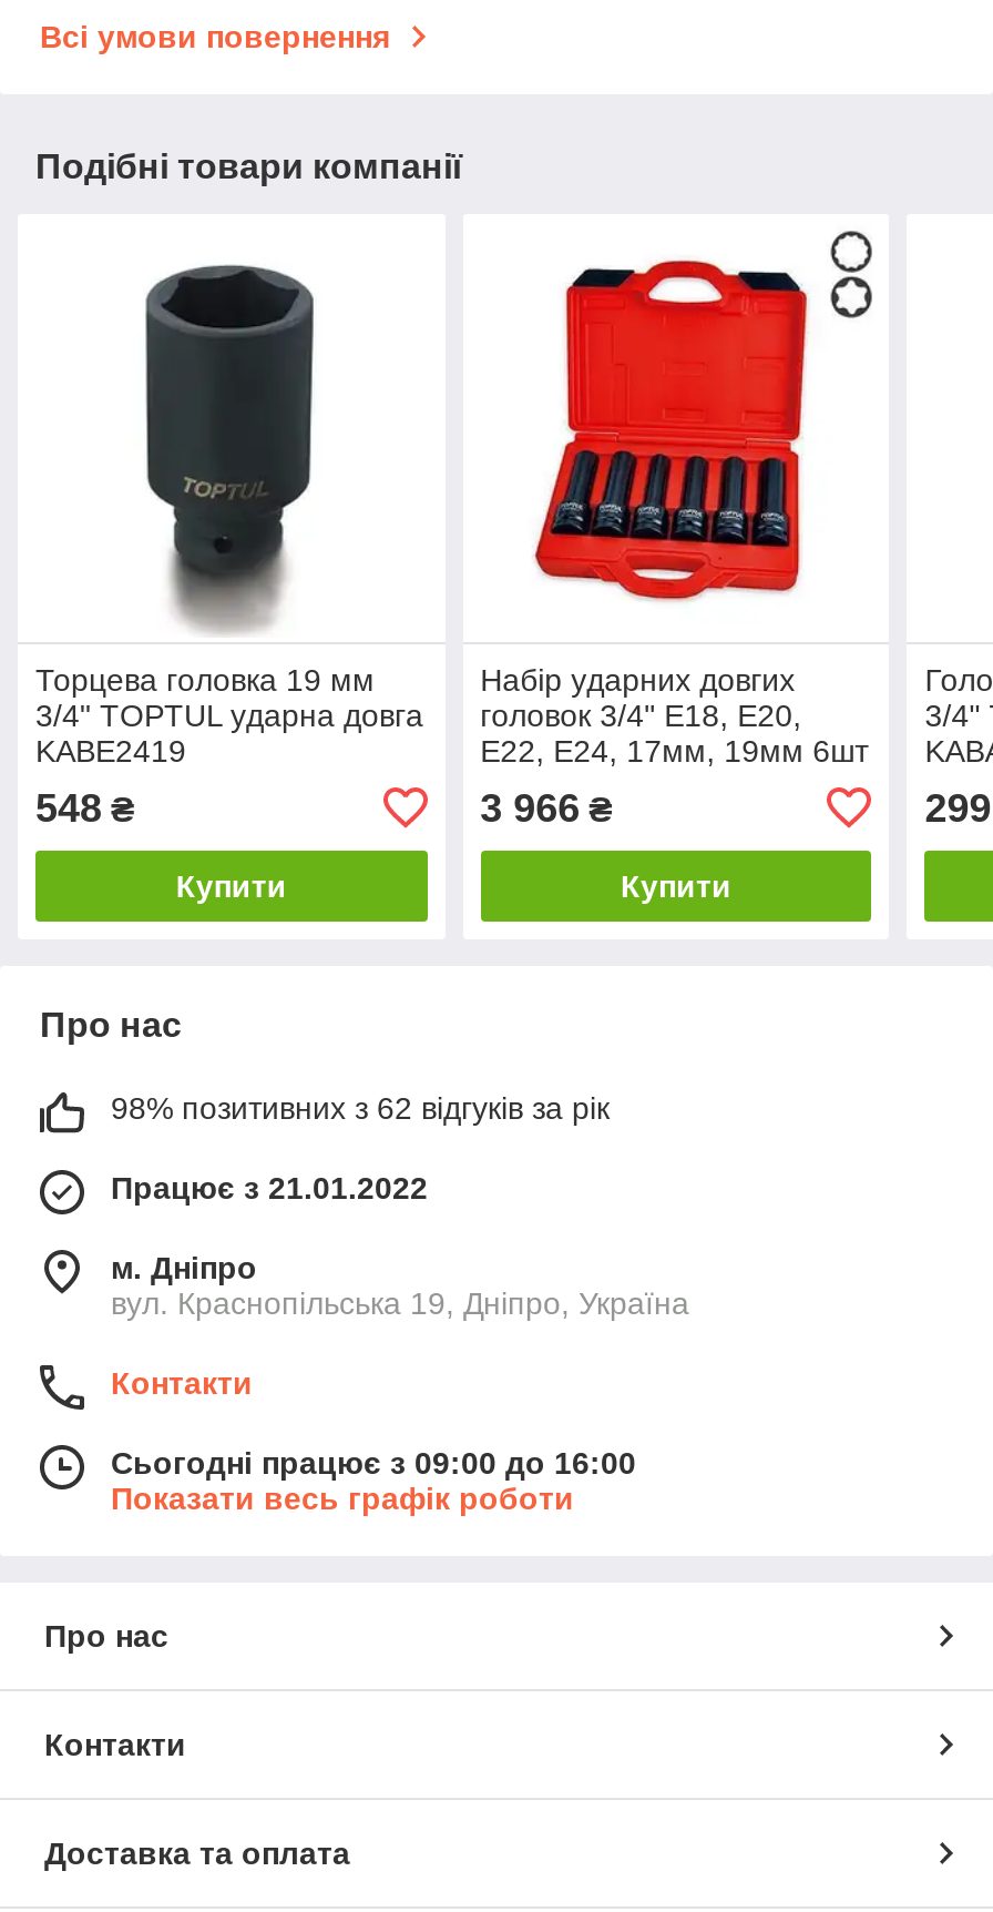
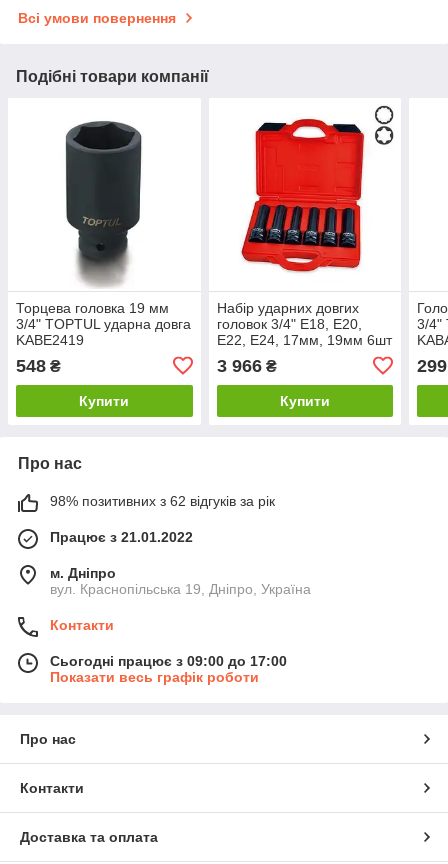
- Сьогодні працює з 09:00 до 16:00
+ Сьогодні працює з 09:00 до 17:00
